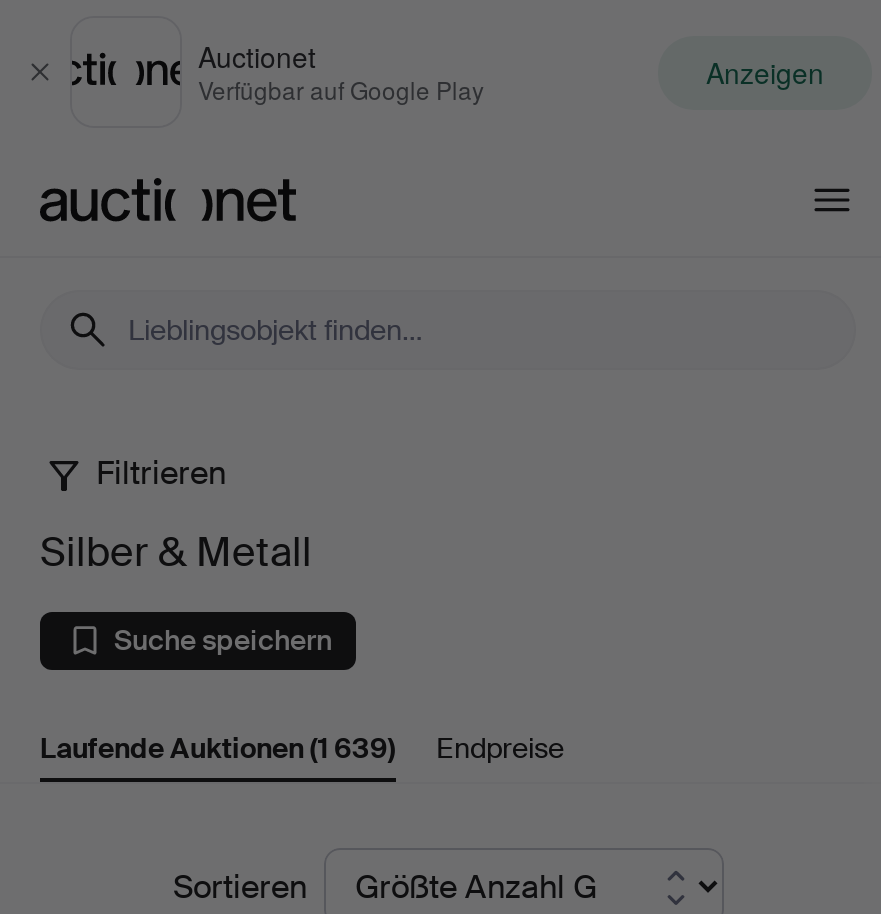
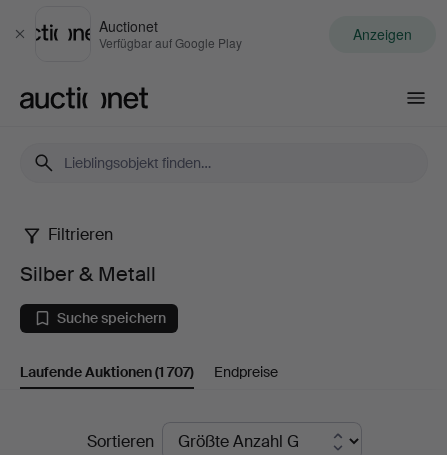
- Laufende Auktionen (1 639)
+ Laufende Auktionen (1 707)
